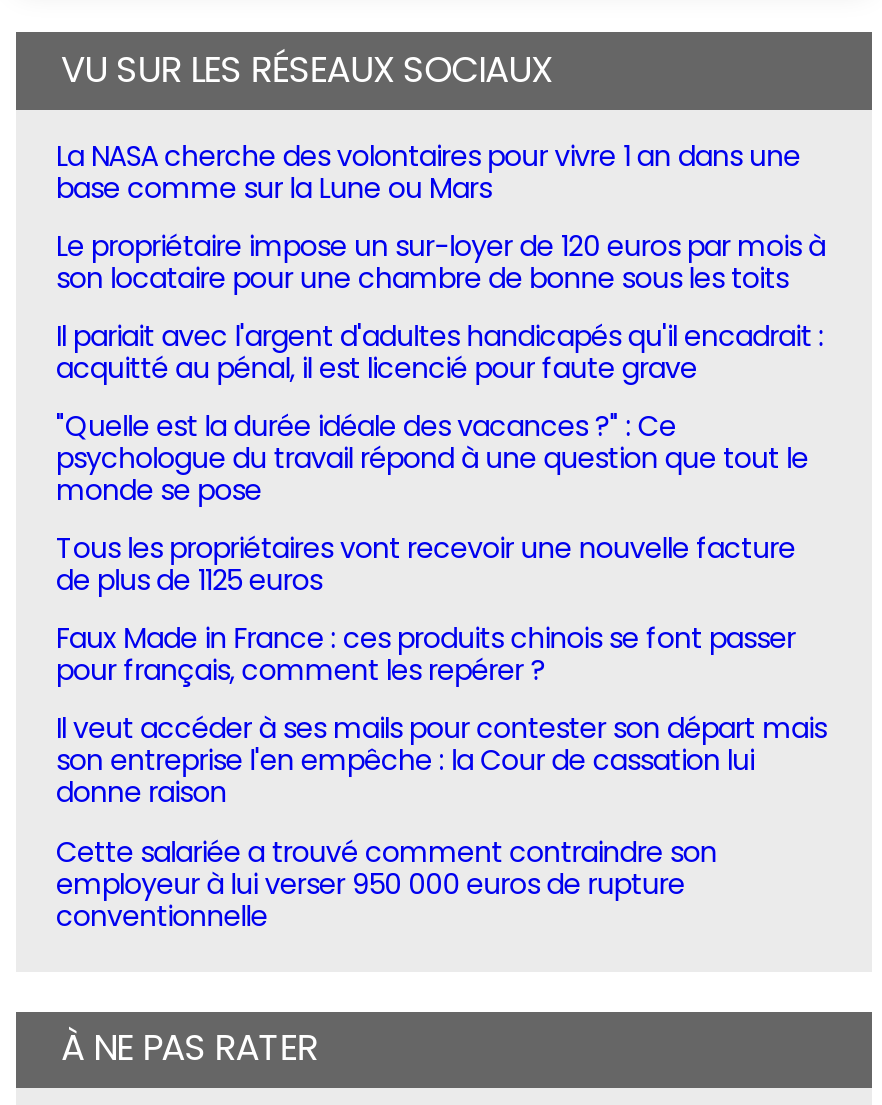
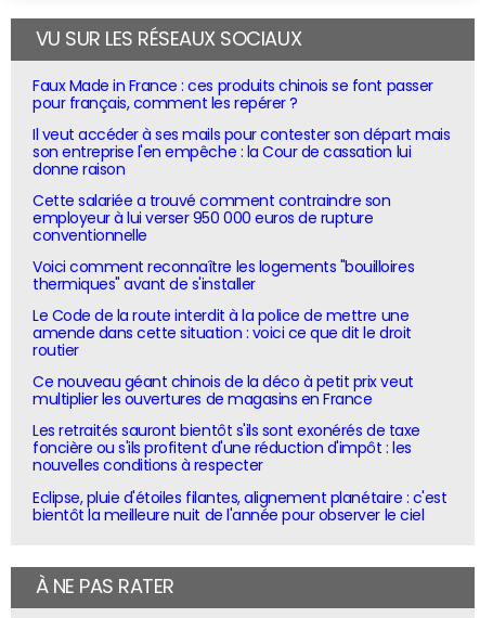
- La NASA cherche des volontaires pour vivre 1 an dans une
- base comme sur la Lune ou Mars
- Le propriétaire impose un sur-loyer de 120 euros par mois à
- son locataire pour une chambre de bonne sous les toits
- Il pariait avec l'argent d'adultes handicapés qu'il encadrait :
- acquitté au pénal, il est licencié pour faute grave
- "Quelle est la durée idéale des vacances ?" : Ce
- psychologue du travail répond à une question que tout le
- monde se pose
- Tous les propriétaires vont recevoir une nouvelle facture
- de plus de 1125 euros

moved up: Faux Made in France : ces produits chinois se font passer | pour français, comment les repérer ? | Il veut accéder à ses mails pour contester son départ mais | son entreprise l'en empêche : la Cour de cassation lui | donne raison | Cette salariée a trouvé comment contraindre son | employeur à lui verser 950 000 euros de rupture | conventionnelle

+ Voici comment reconnaître les logements "bouilloires
+ thermiques" avant de s'installer
+ Le Code de la route interdit à la police de mettre une
+ amende dans cette situation : voici ce que dit le droit
+ routier
+ Ce nouveau géant chinois de la déco à petit prix veut
+ multiplier les ouvertures de magasins en France
+ Les retraités sauront bientôt s'ils sont exonérés de taxe
+ foncière ou s'ils profitent d'une réduction d'impôt : les
+ nouvelles conditions à respecter
+ Eclipse, pluie d'étoiles filantes, alignement planétaire : c'est
+ bientôt la meilleure nuit de l'année pour observer le ciel
